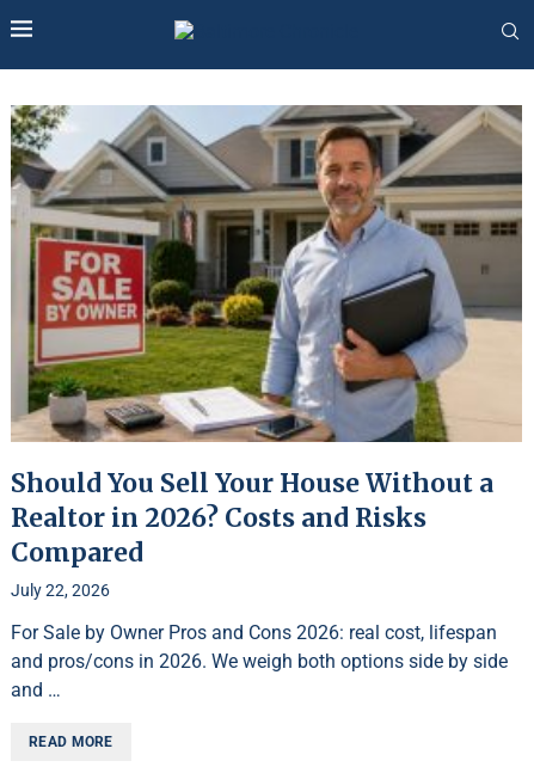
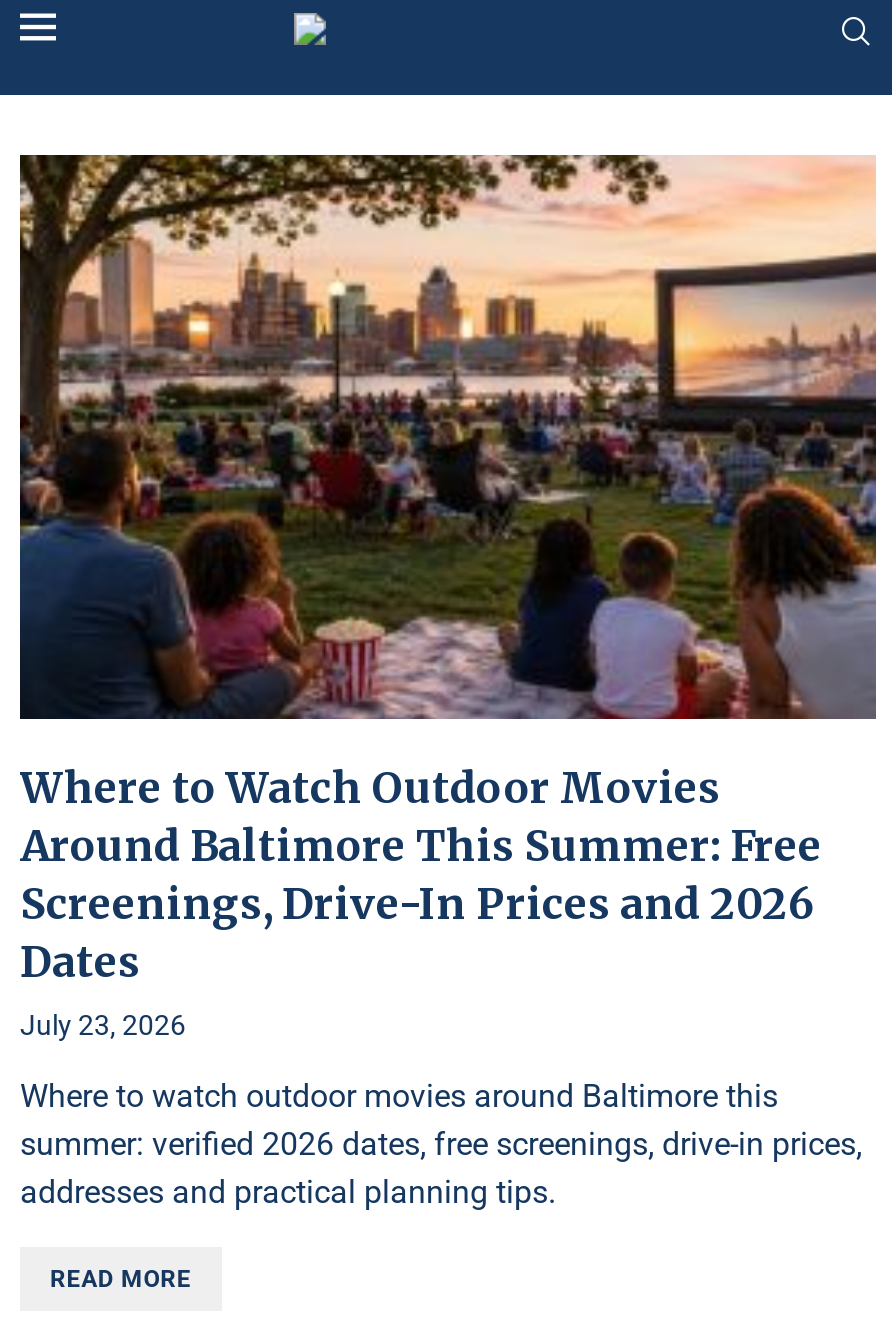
- [image]
- Should You Sell Your House Without a
- Realtor in 2026? Costs and Risks
- Compared
- July 22, 2026
+ [image]
+ Where to Watch Outdoor Movies
+ Around Baltimore This Summer: Free
+ Screenings, Drive-In Prices and 2026
+ Dates
+ July 23, 2026

- For Sale by Owner Pros and Cons 2026: real cost, lifespan
- and pros/cons in 2026. We weigh both options side by side
- and …
+ Where to watch outdoor movies around Baltimore this
+ summer: verified 2026 dates, free screenings, drive-in prices,
+ addresses and practical planning tips.
